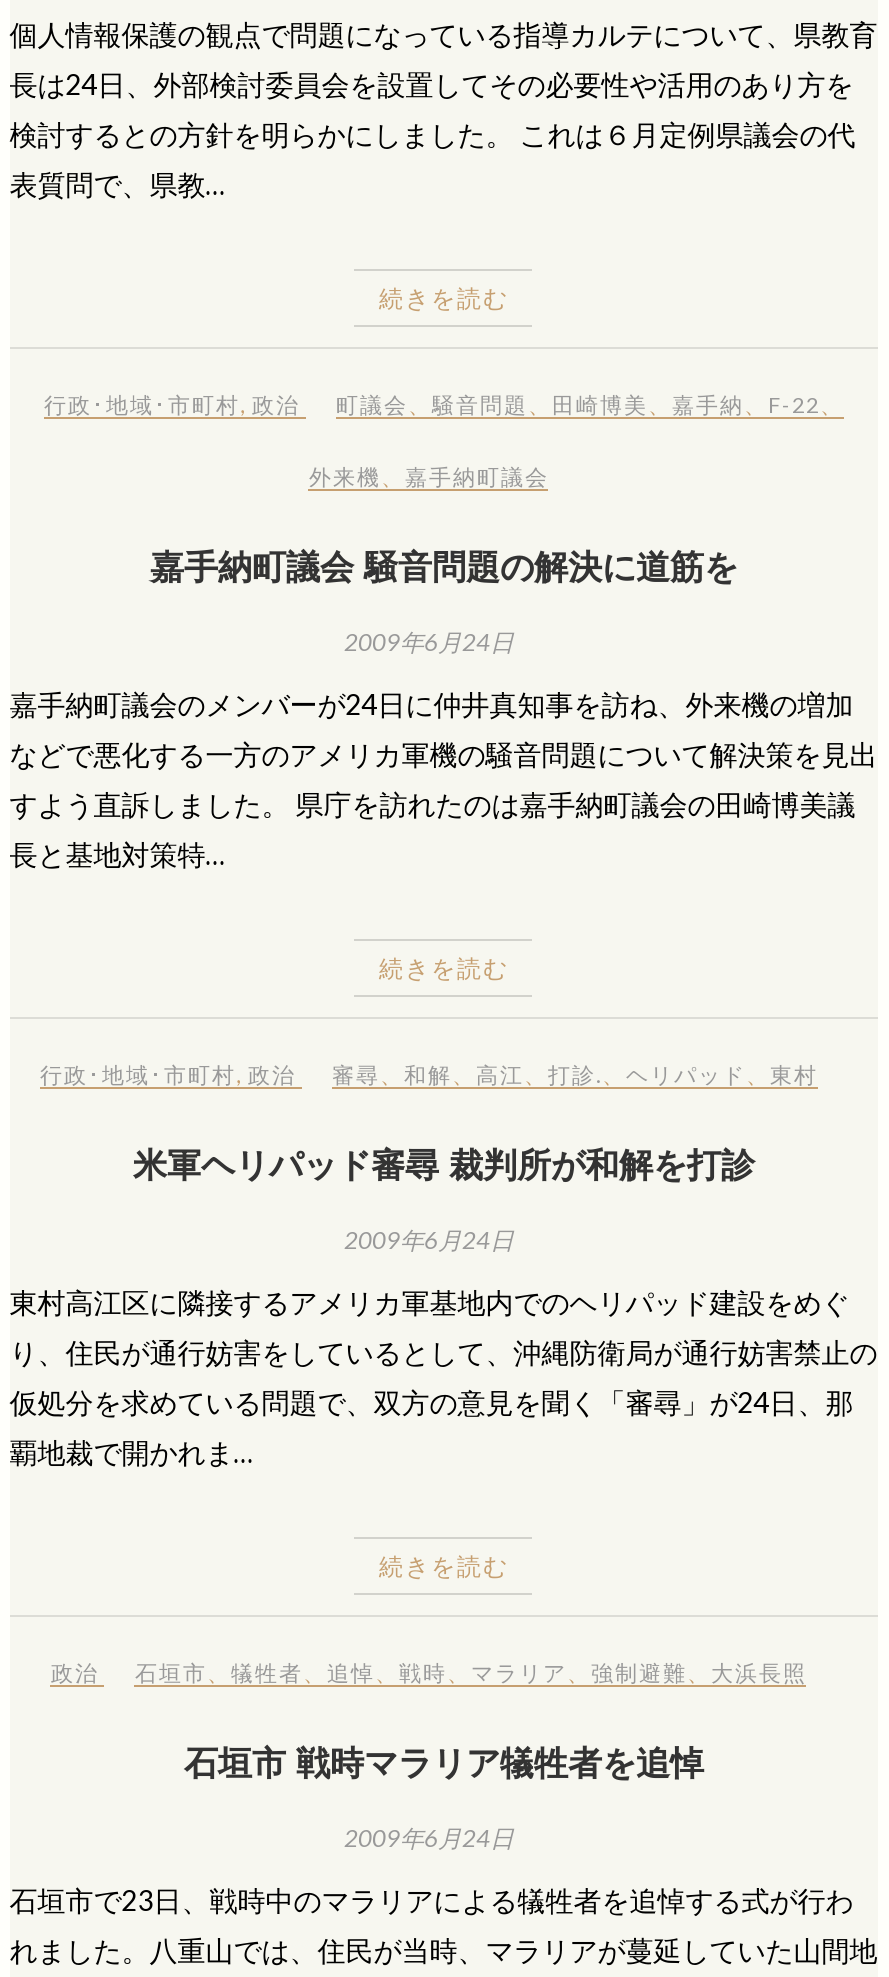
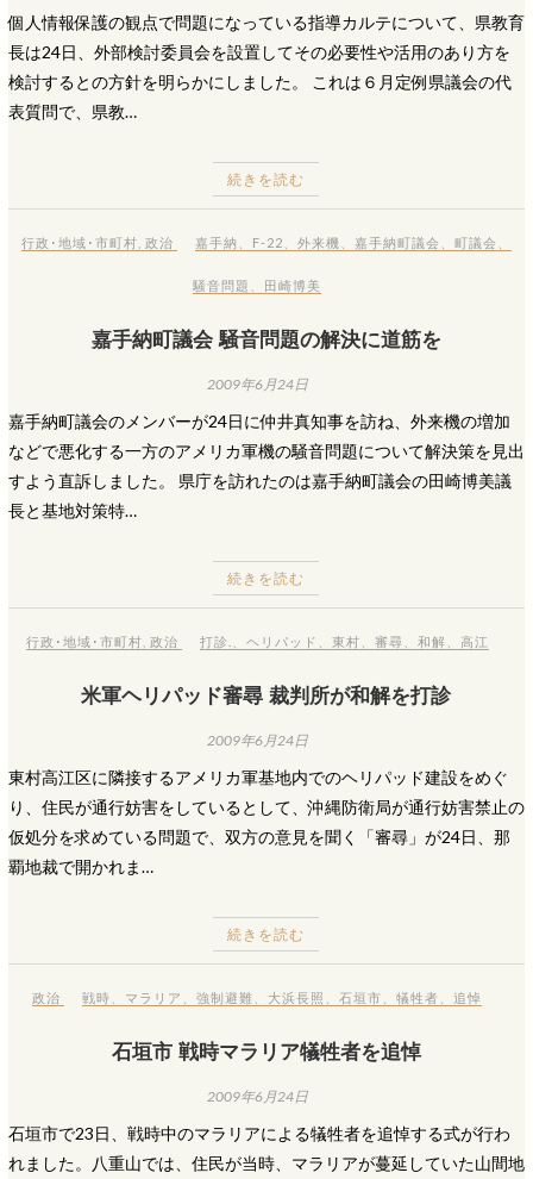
- 町議会、騒音問題、田崎博美、嘉手納、F-22、
+ 嘉手納、F-22、外来機、嘉手納町議会、町議会、

- 外来機、嘉手納町議会
+ 騒音問題、田崎博美

- 審尋、和解、高江、打診.、ヘリパッド、東村
+ 打診.、ヘリパッド、東村、審尋、和解、高江

- 石垣市、犠牲者、追悼、戦時、マラリア、強制避難、大浜長照
+ 戦時、マラリア、強制避難、大浜長照、石垣市、犠牲者、追悼
